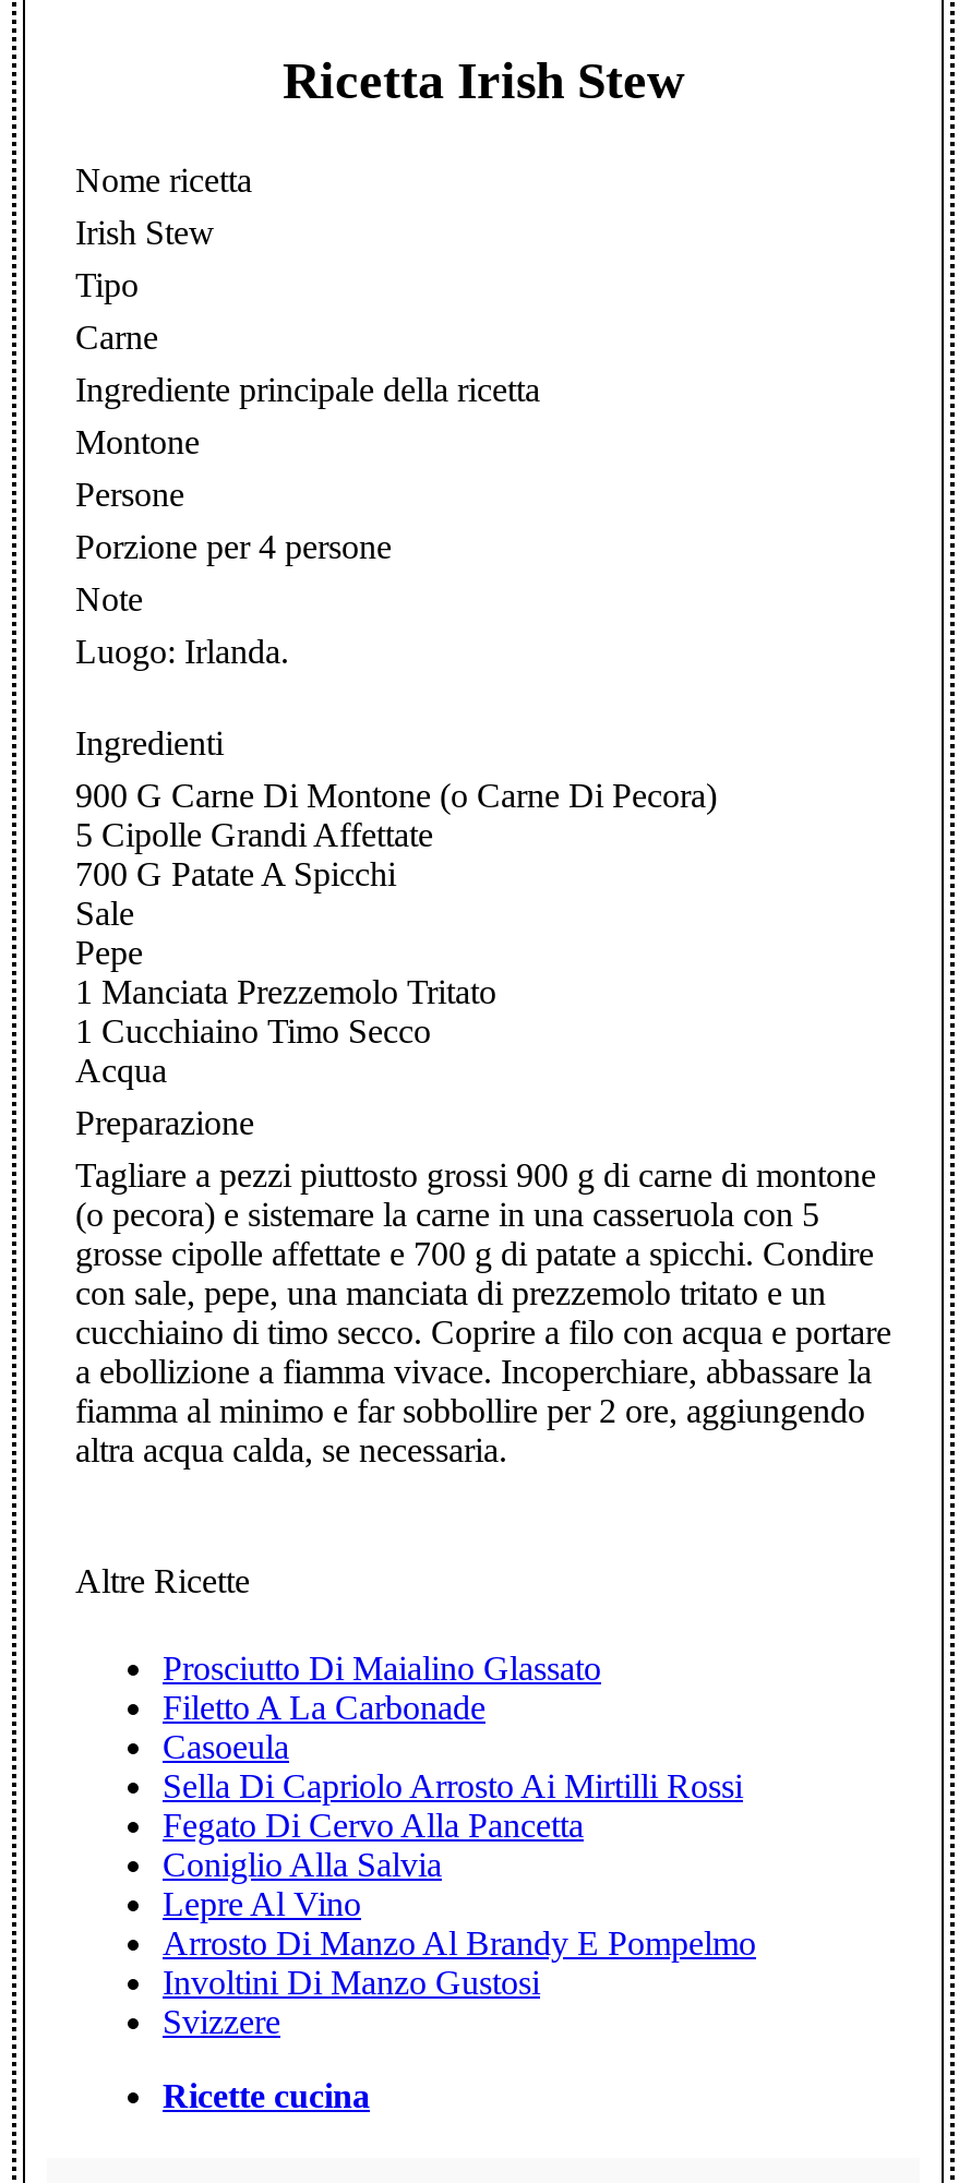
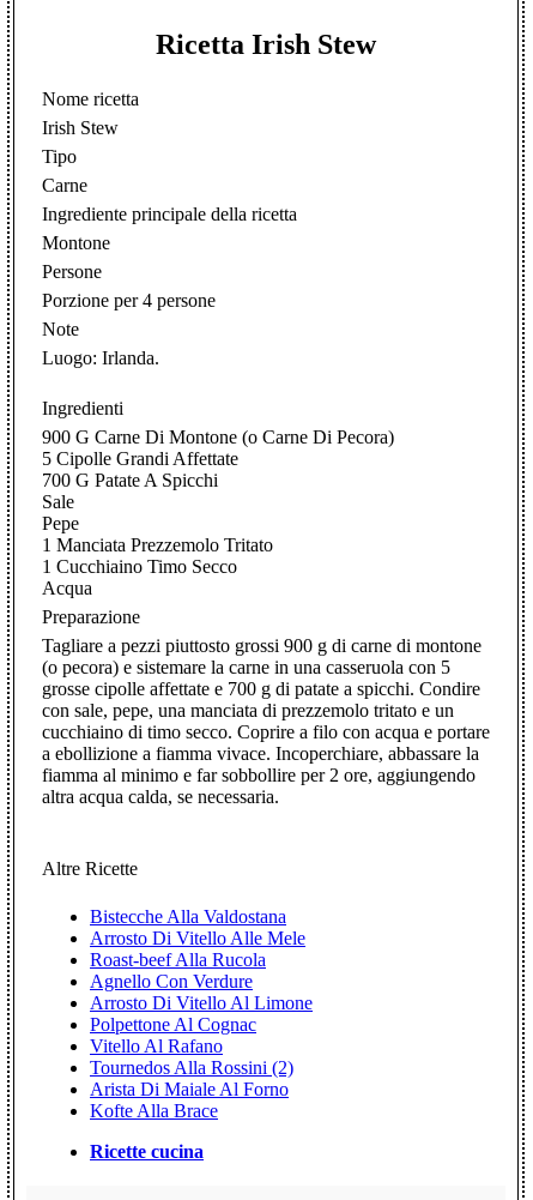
- Prosciutto Di Maialino Glassato
- Filetto A La Carbonade
- Casoeula
- Sella Di Capriolo Arrosto Ai Mirtilli Rossi
- Fegato Di Cervo Alla Pancetta
- Coniglio Alla Salvia
- Lepre Al Vino
- Arrosto Di Manzo Al Brandy E Pompelmo
- Involtini Di Manzo Gustosi
- Svizzere
+ Bistecche Alla Valdostana
+ Arrosto Di Vitello Alle Mele
+ Roast-beef Alla Rucola
+ Agnello Con Verdure
+ Arrosto Di Vitello Al Limone
+ Polpettone Al Cognac
+ Vitello Al Rafano
+ Tournedos Alla Rossini (2)
+ Arista Di Maiale Al Forno
+ Kofte Alla Brace
